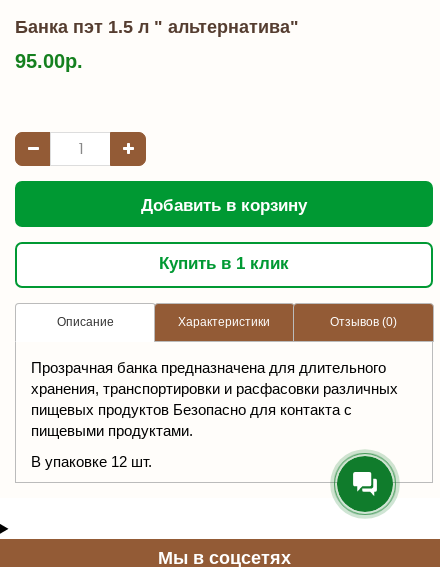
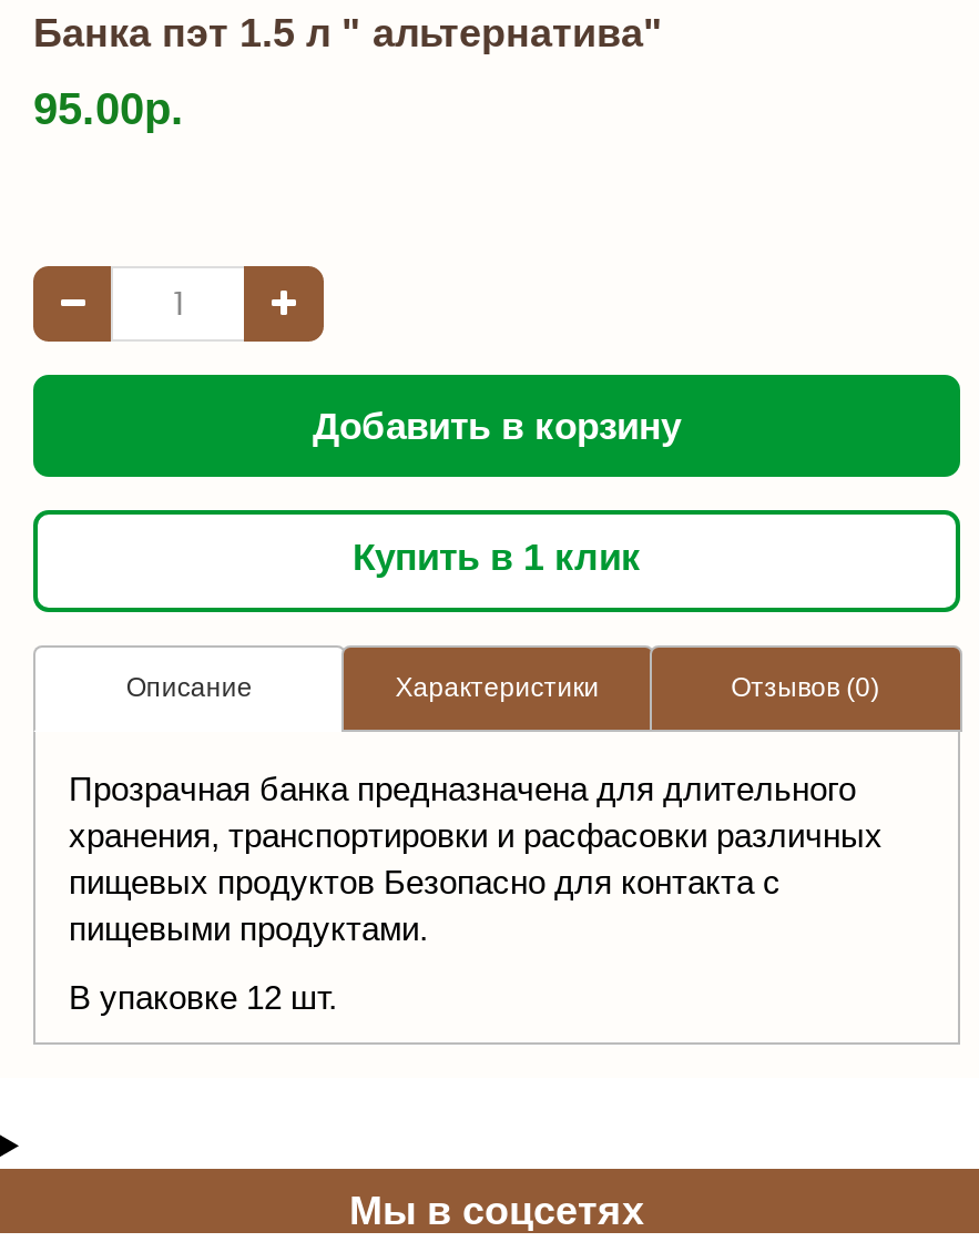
- [image]
